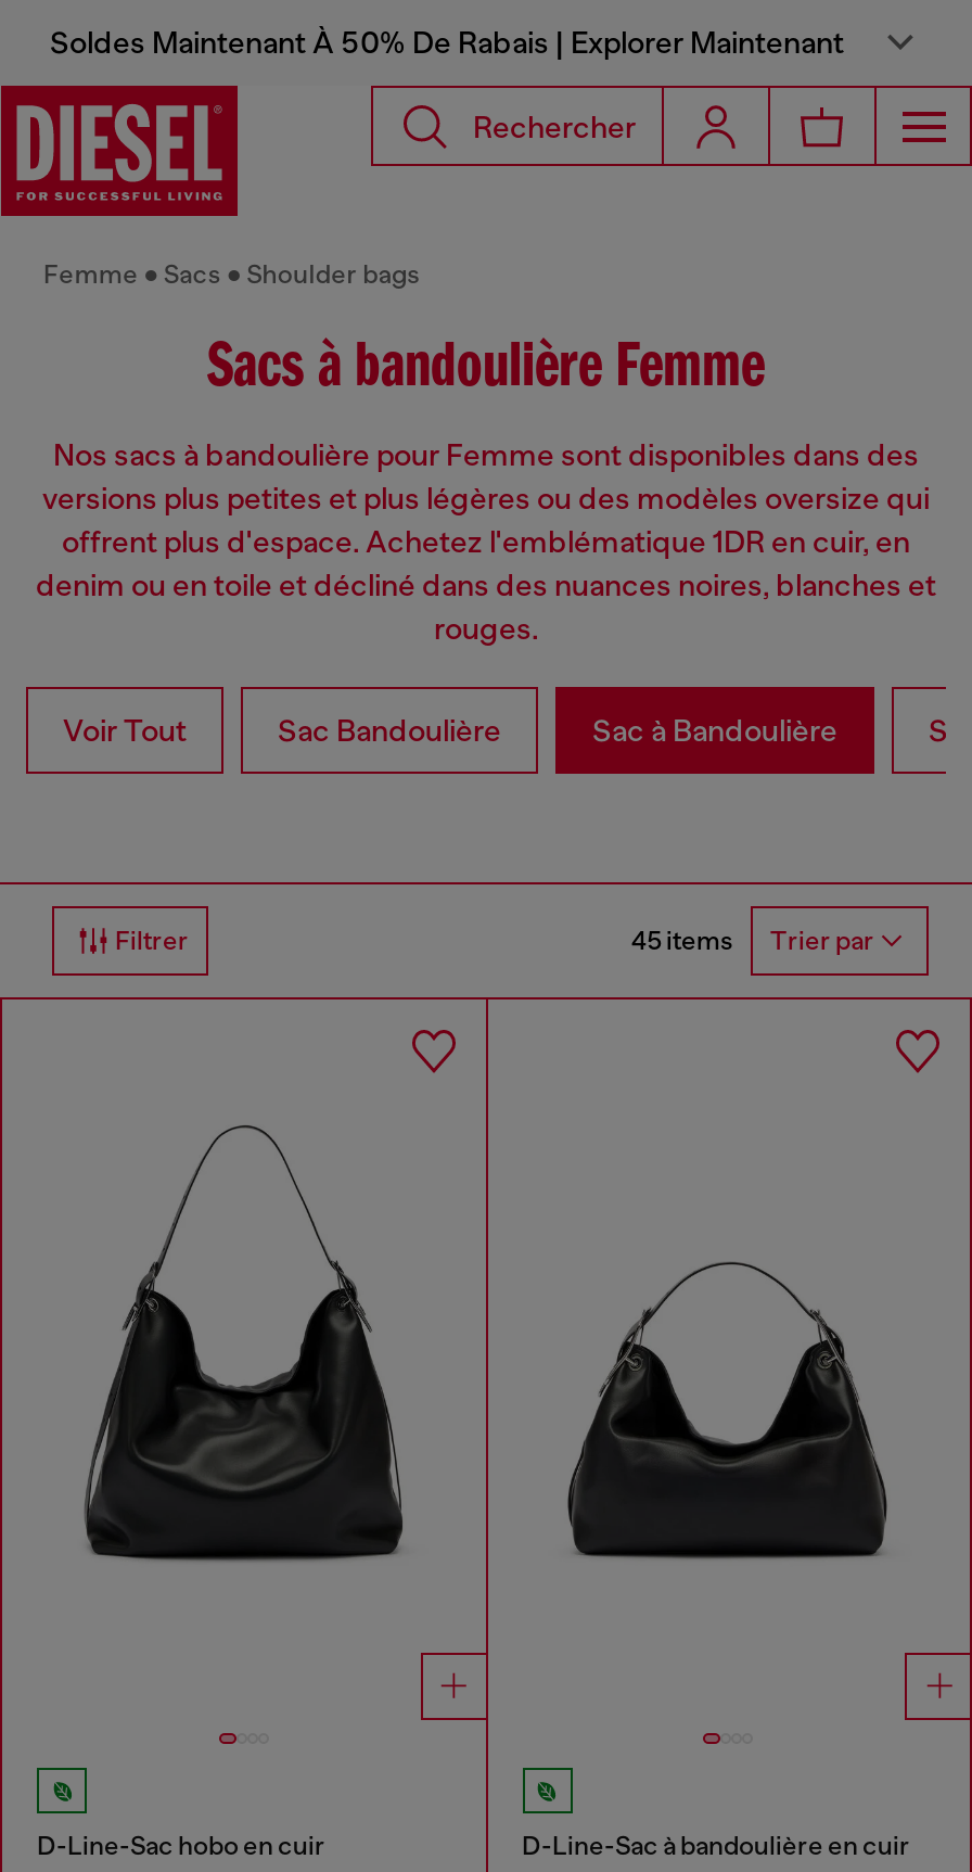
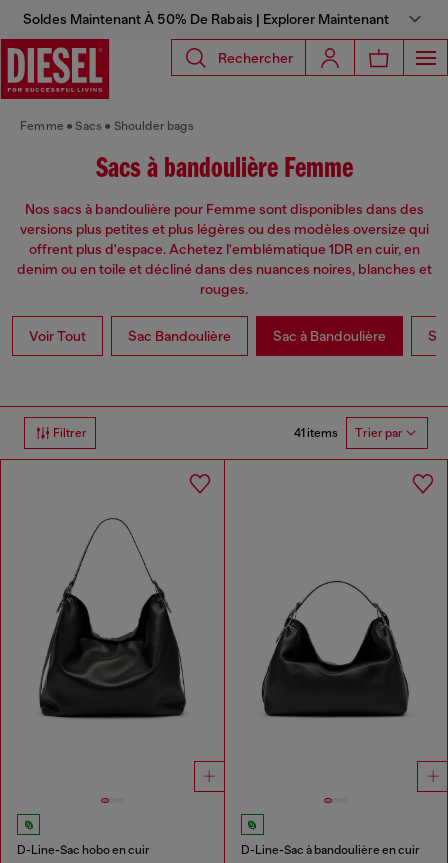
- 45 items Trier par
+ 41 items Trier par
